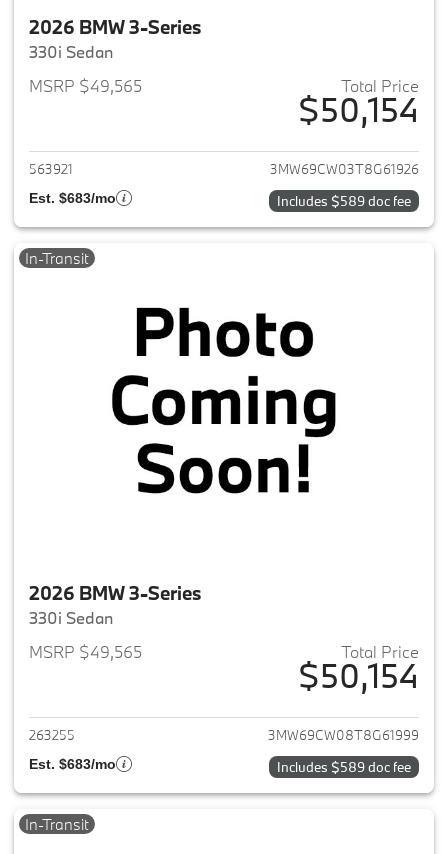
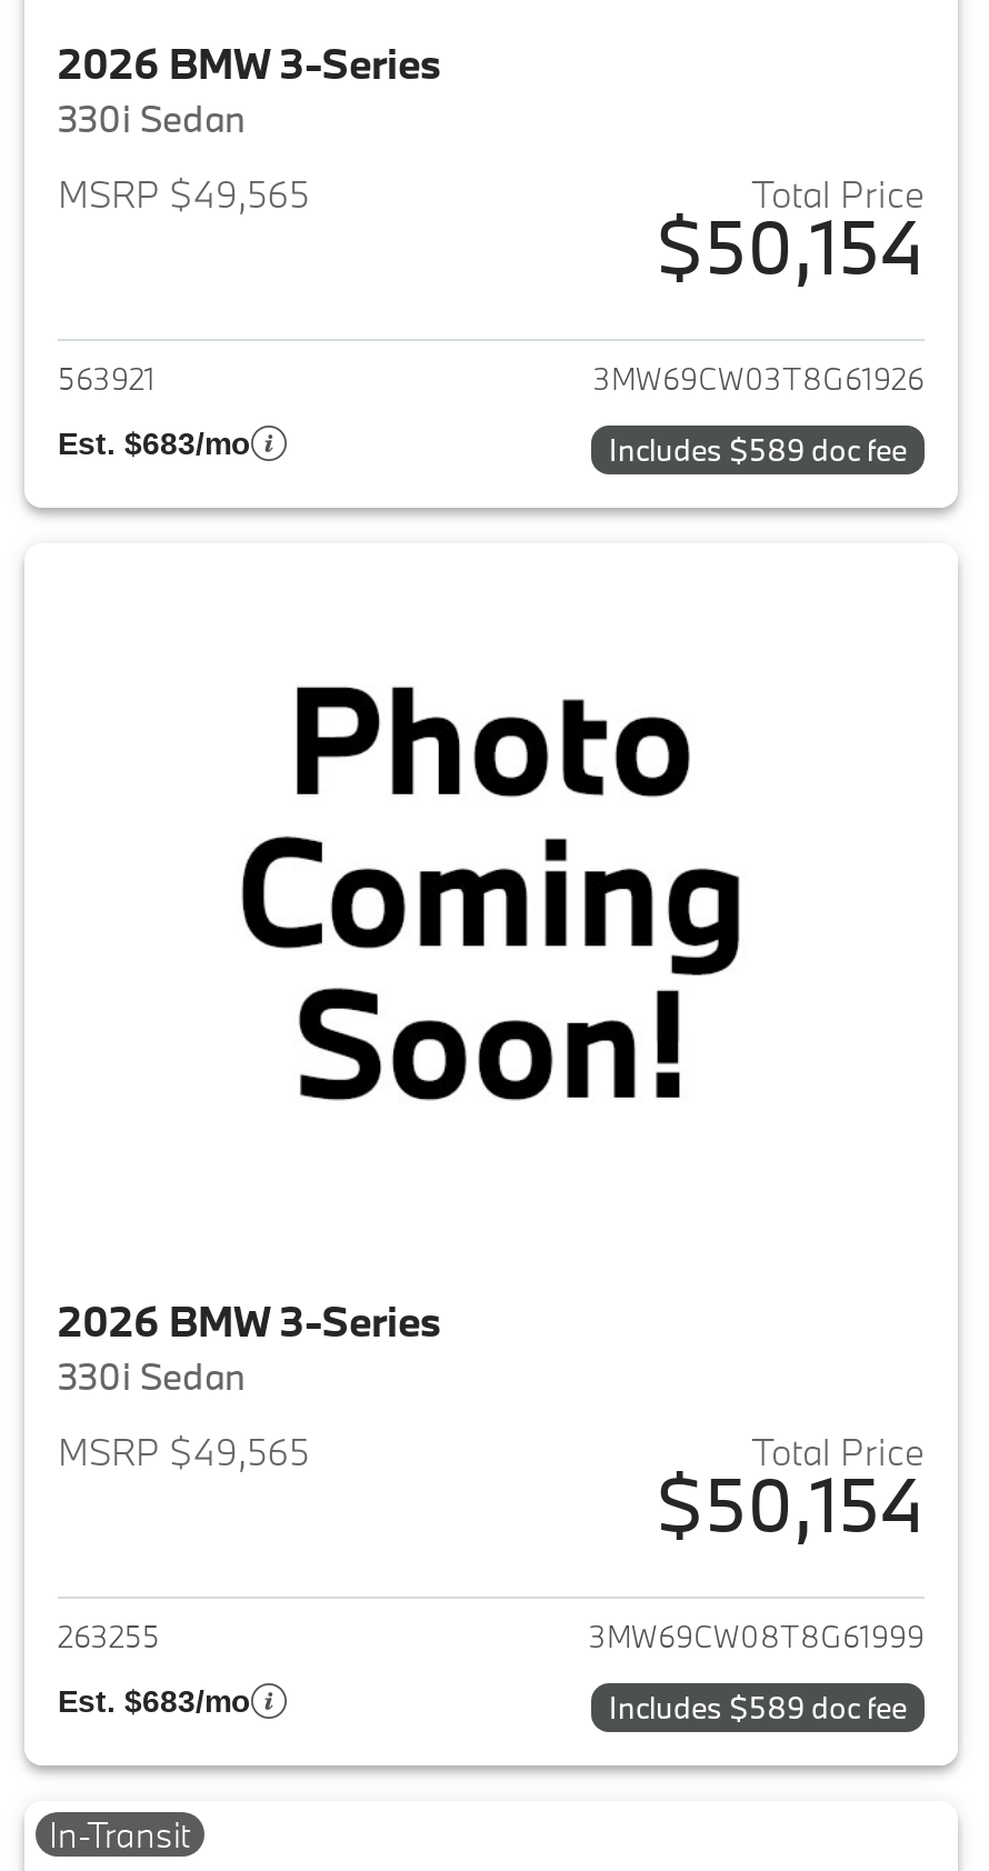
- In-Transit
